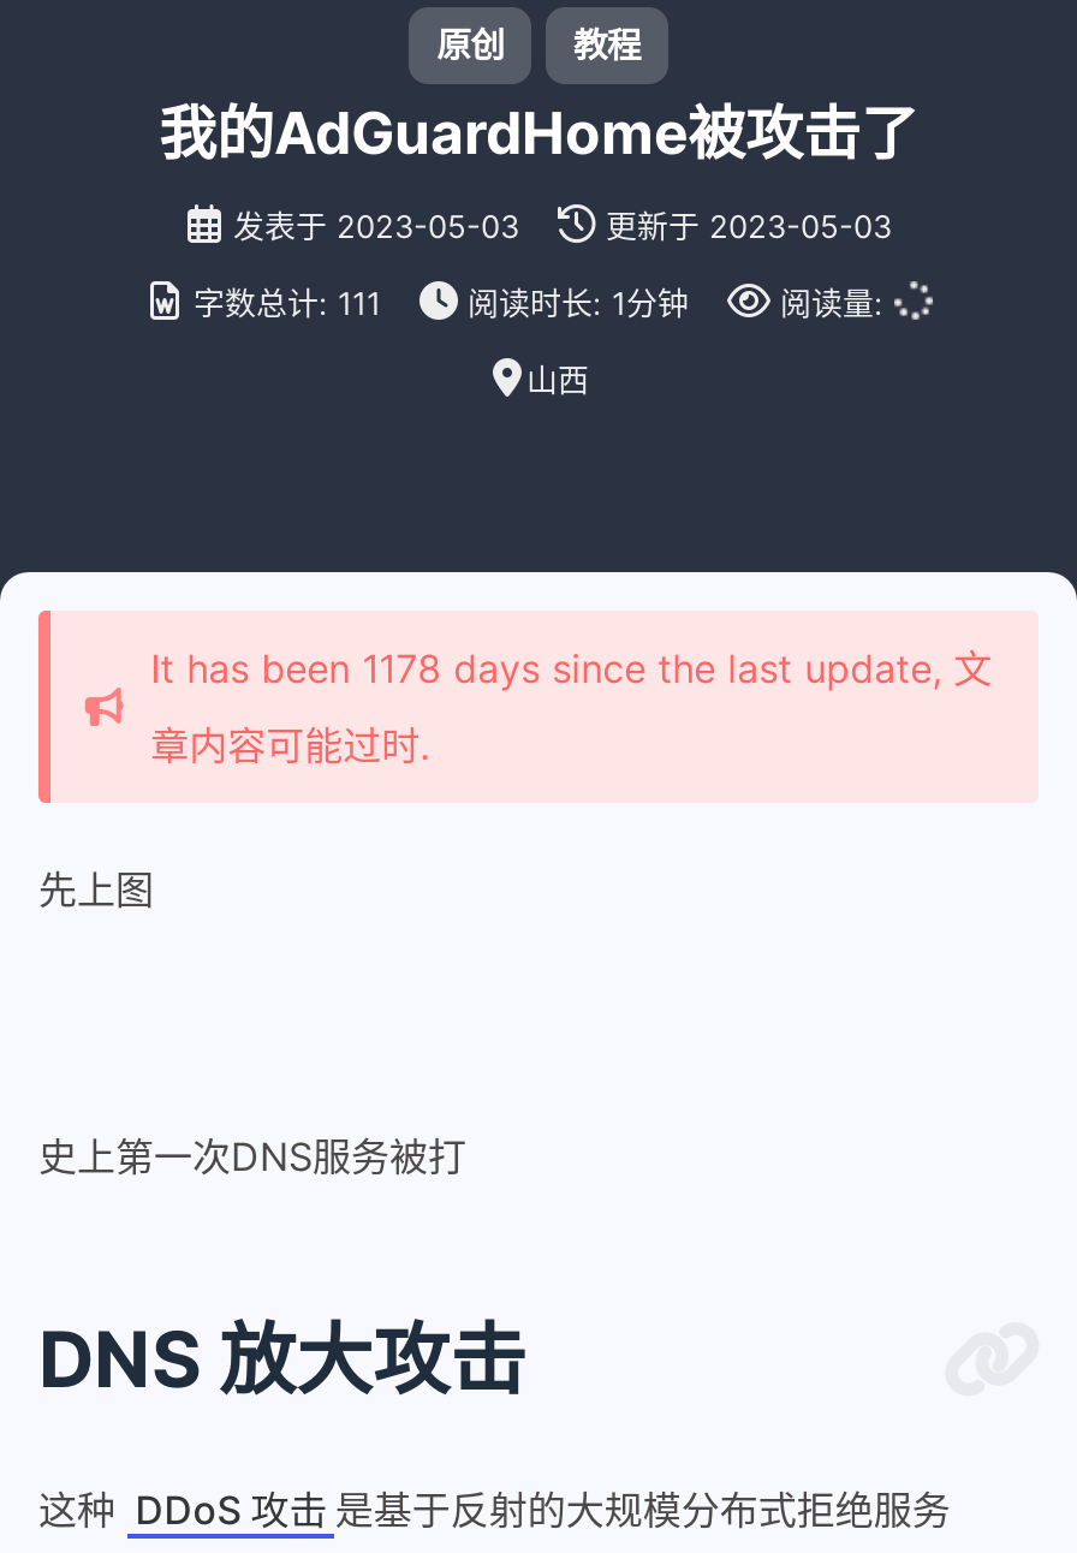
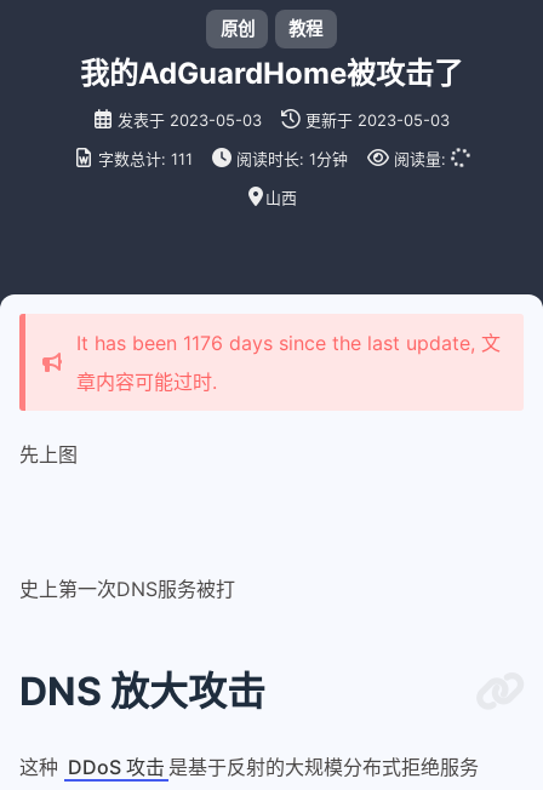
- It has been 1178 days since the last update, 文
+ It has been 1176 days since the last update, 文
